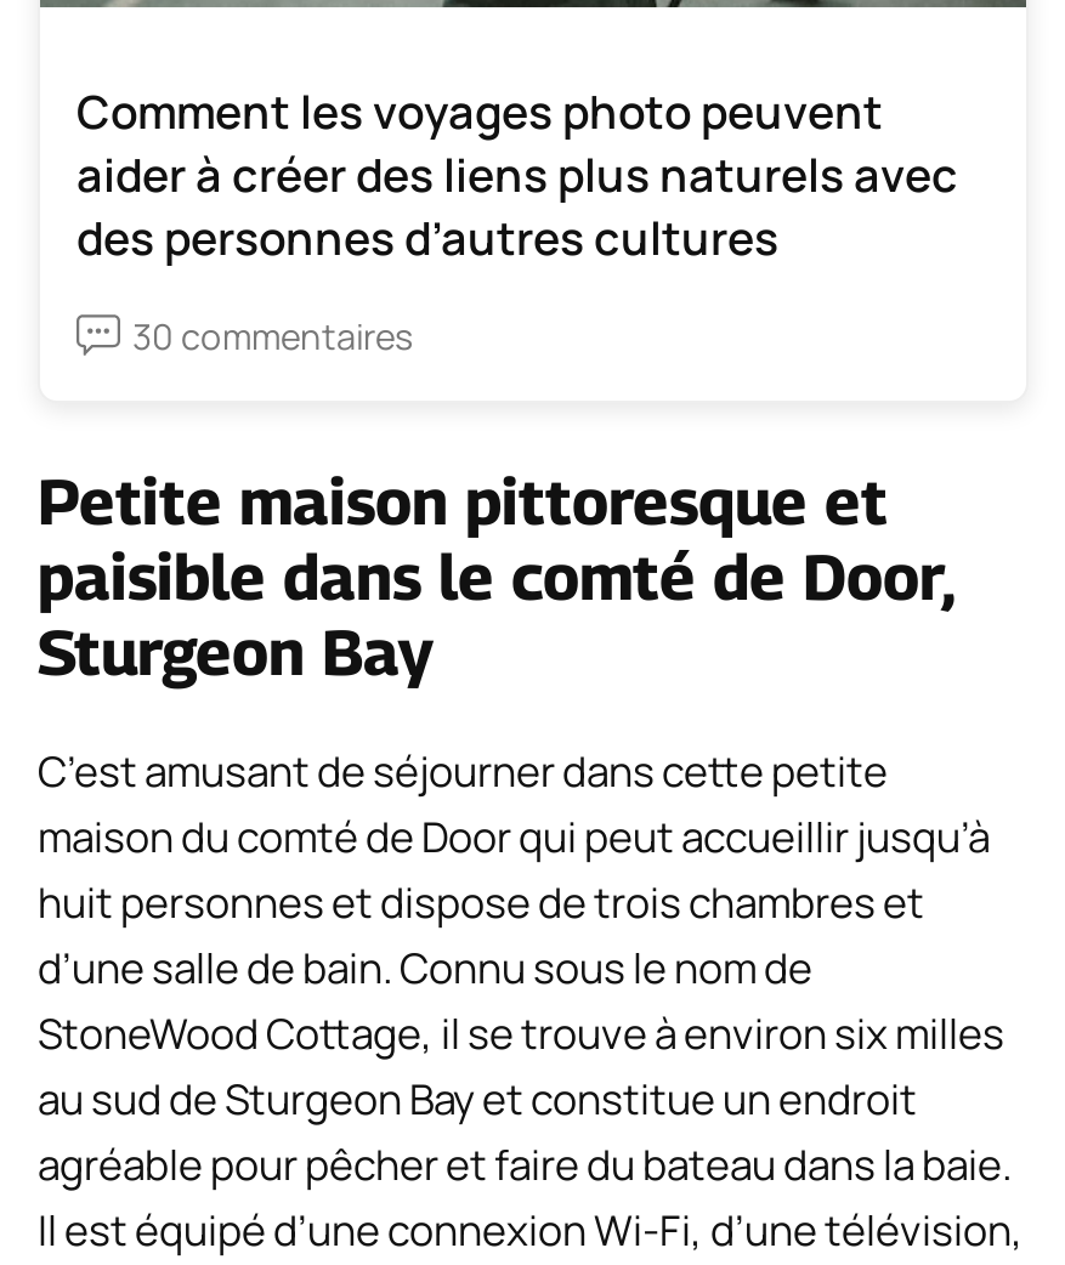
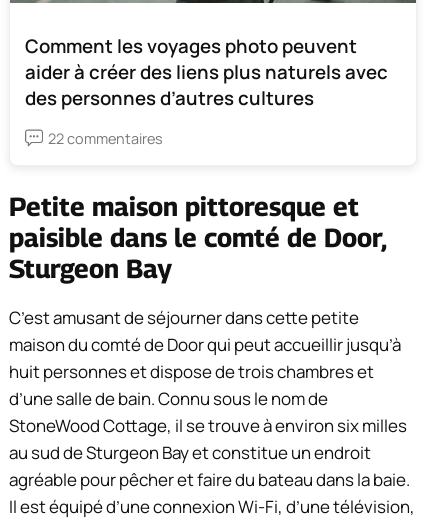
- 30 commentaires
+ 22 commentaires
